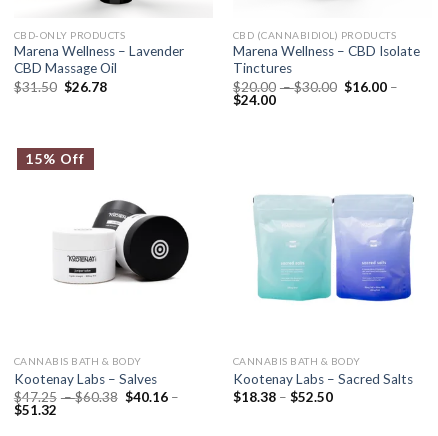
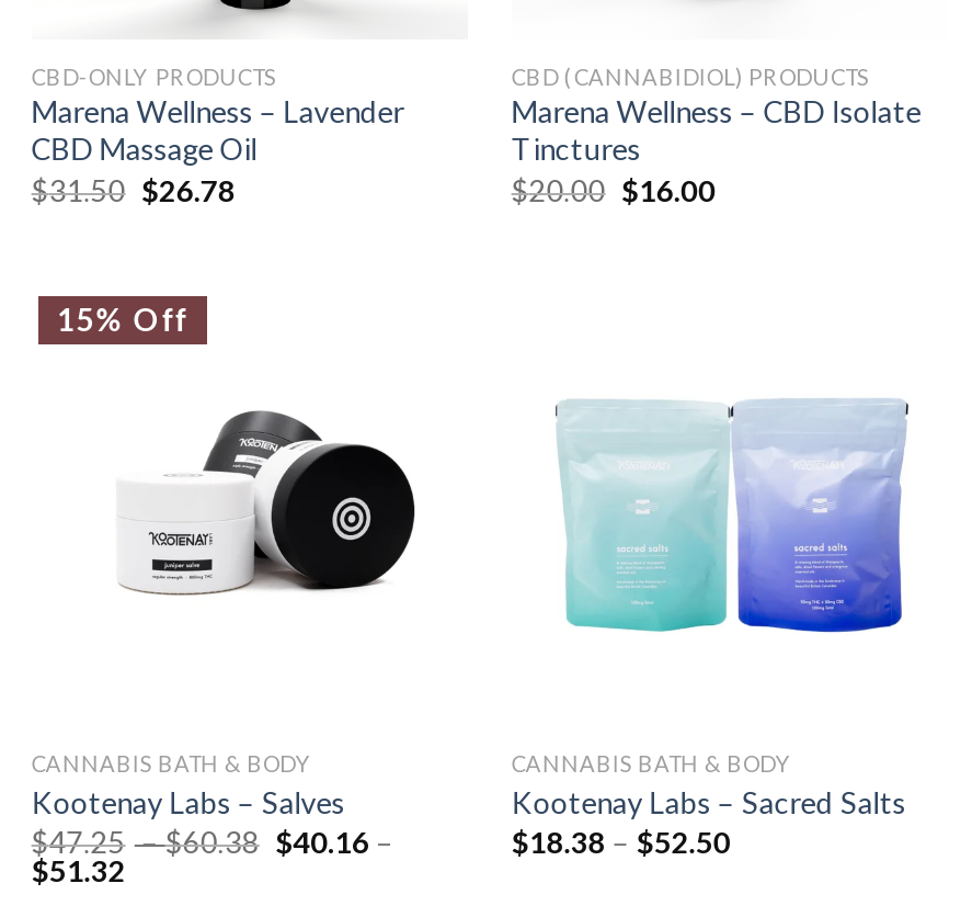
- $20.00 –$30.00 $16.00 –
- $24.00
+ $20.00 $16.00
